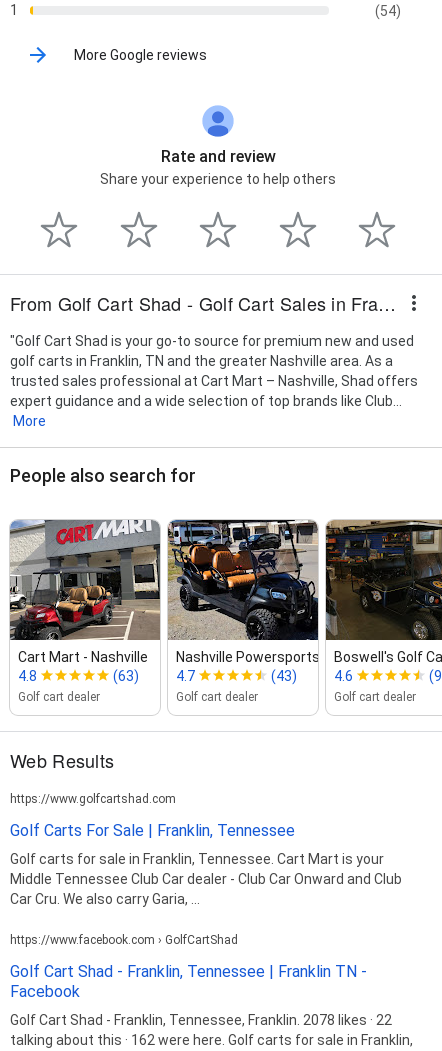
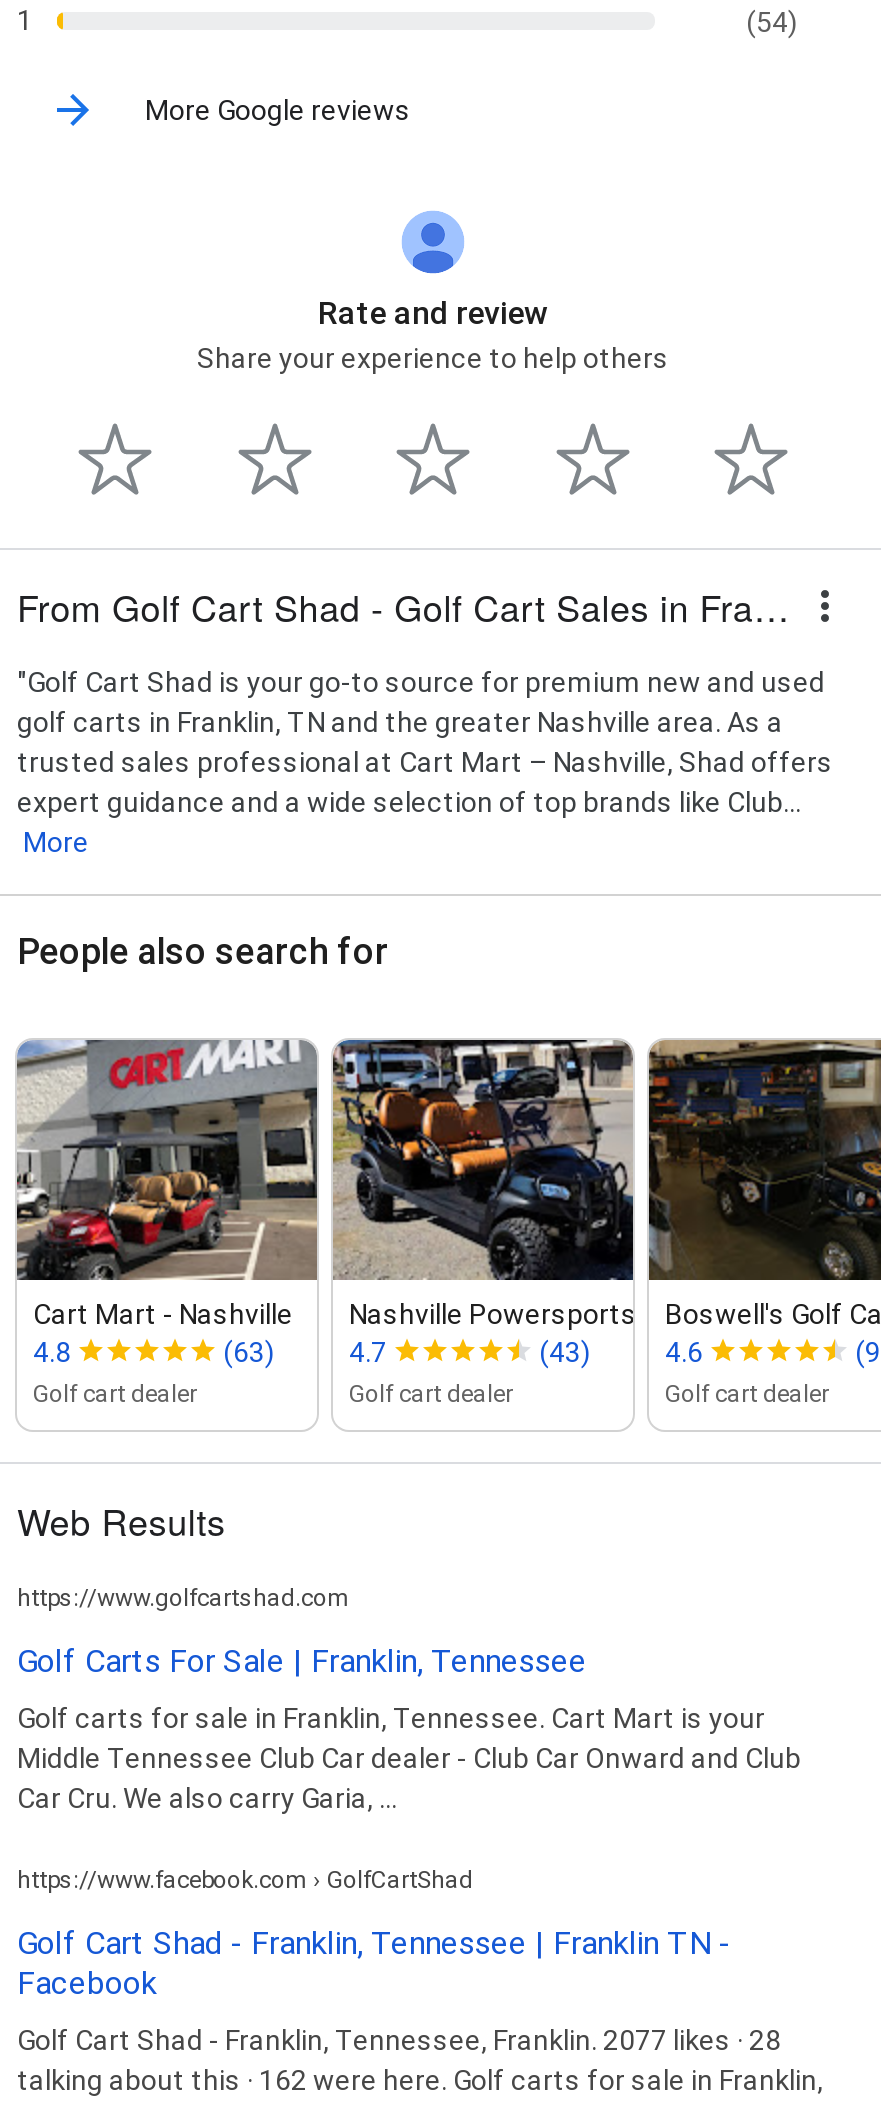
- Golf Cart Shad - Franklin, Tennessee, Franklin. 2078 likes · 22
+ Golf Cart Shad - Franklin, Tennessee, Franklin. 2077 likes · 28
